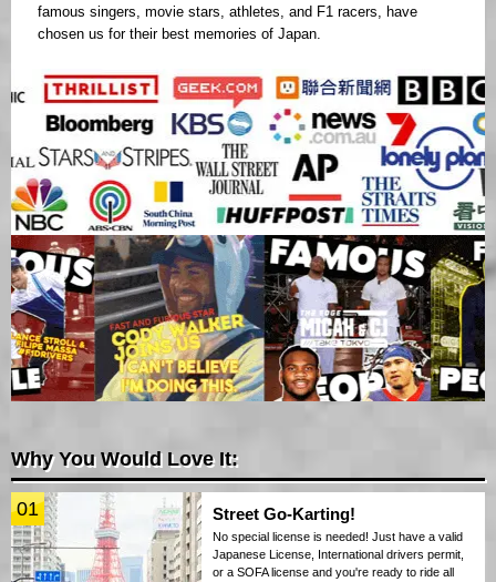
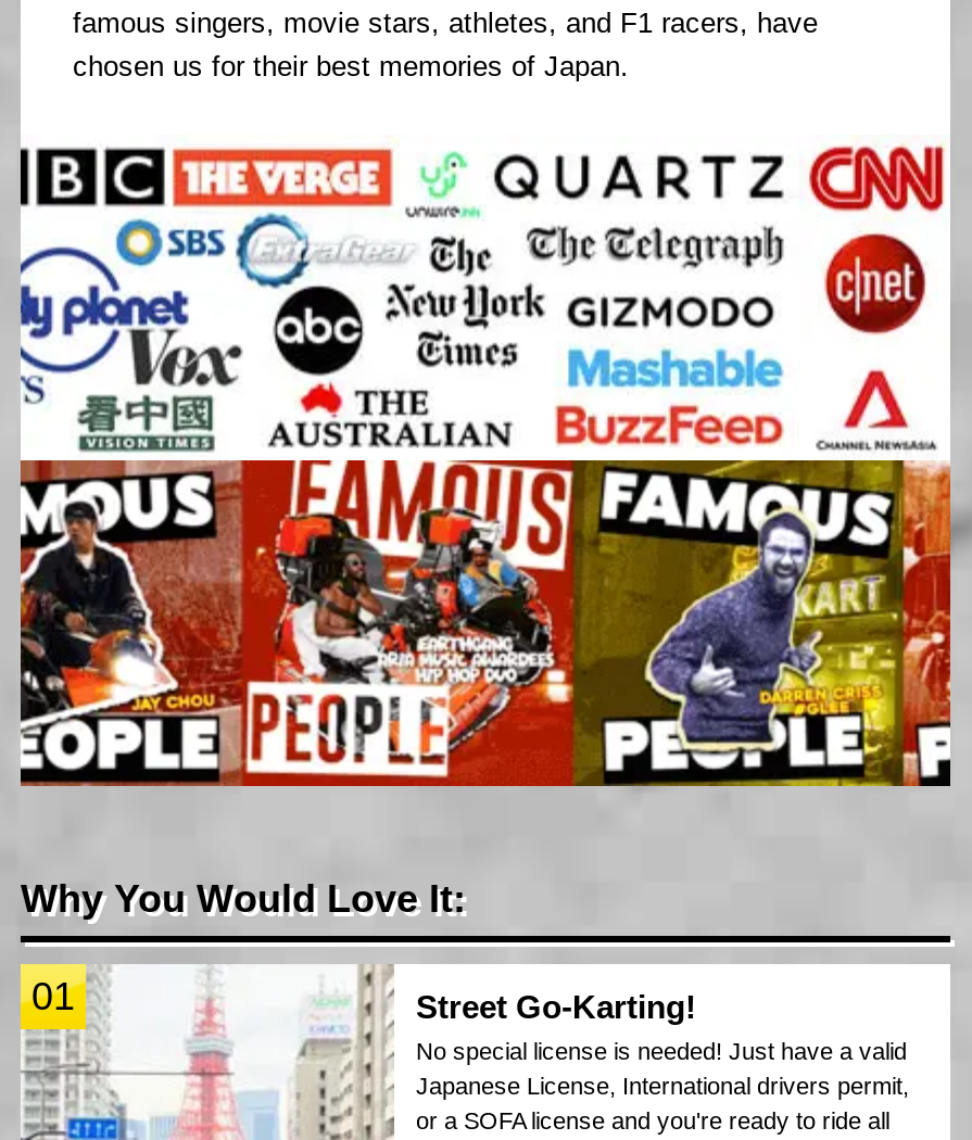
- [image]
+ [image]
